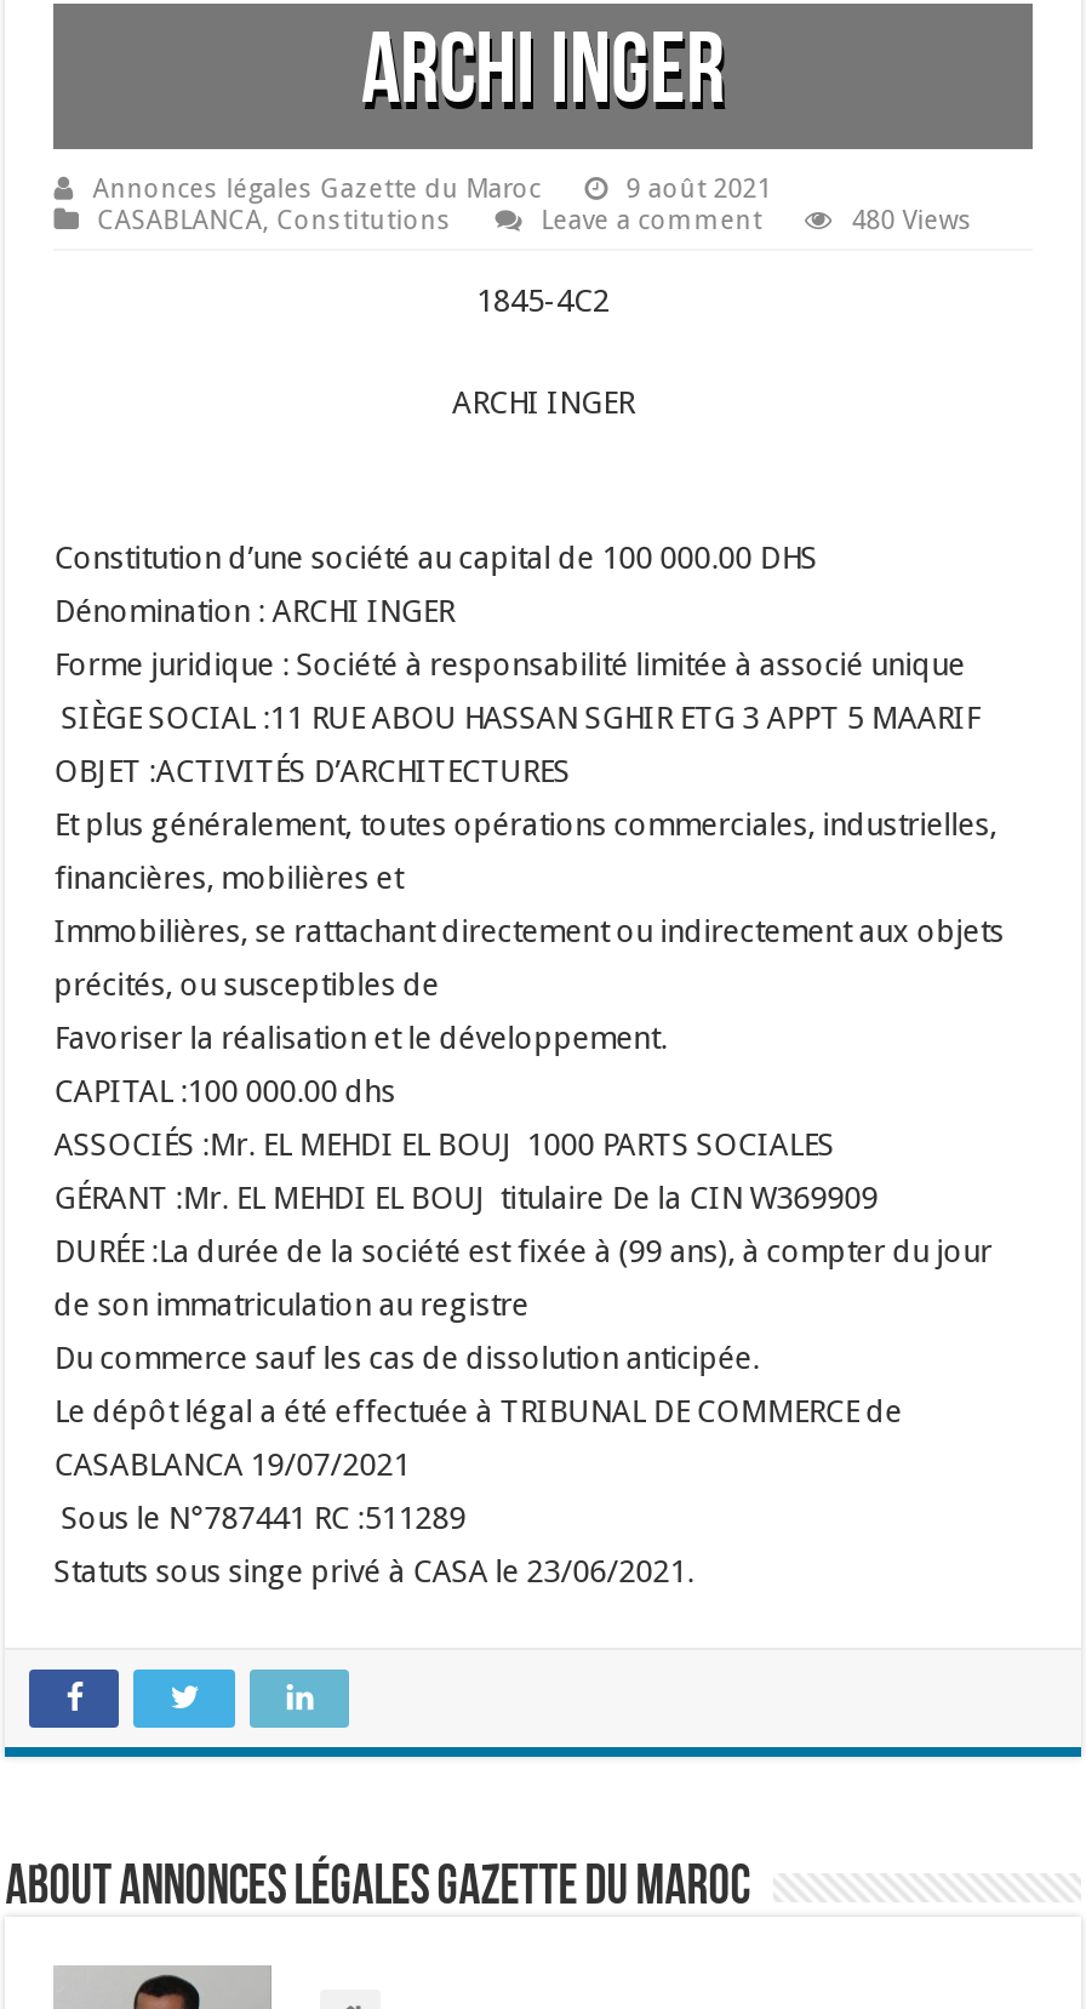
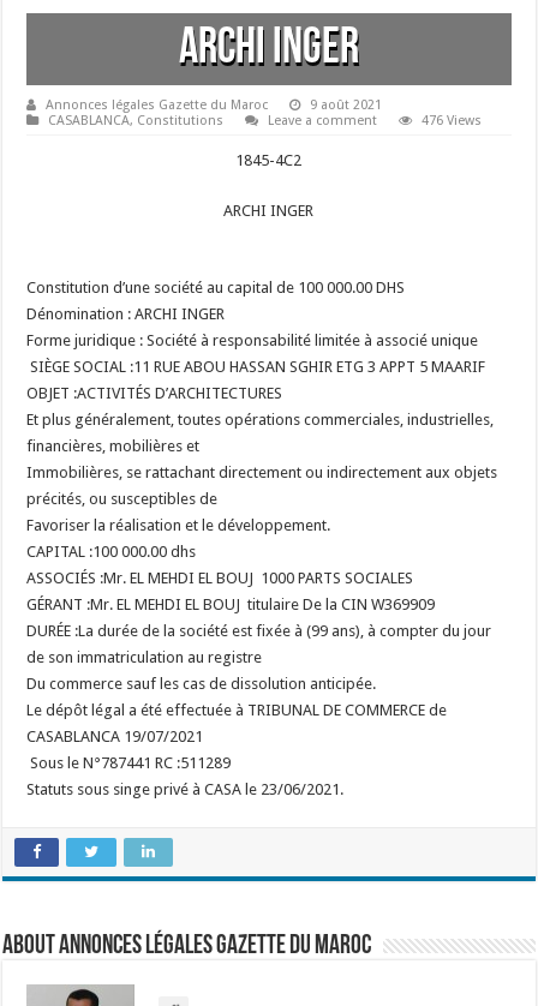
- 480 Views
+ 476 Views
